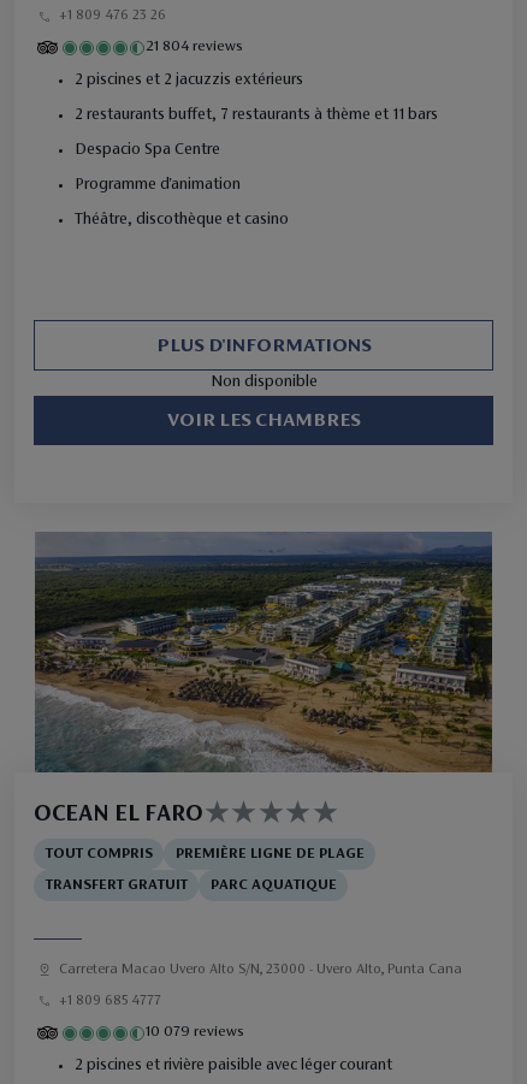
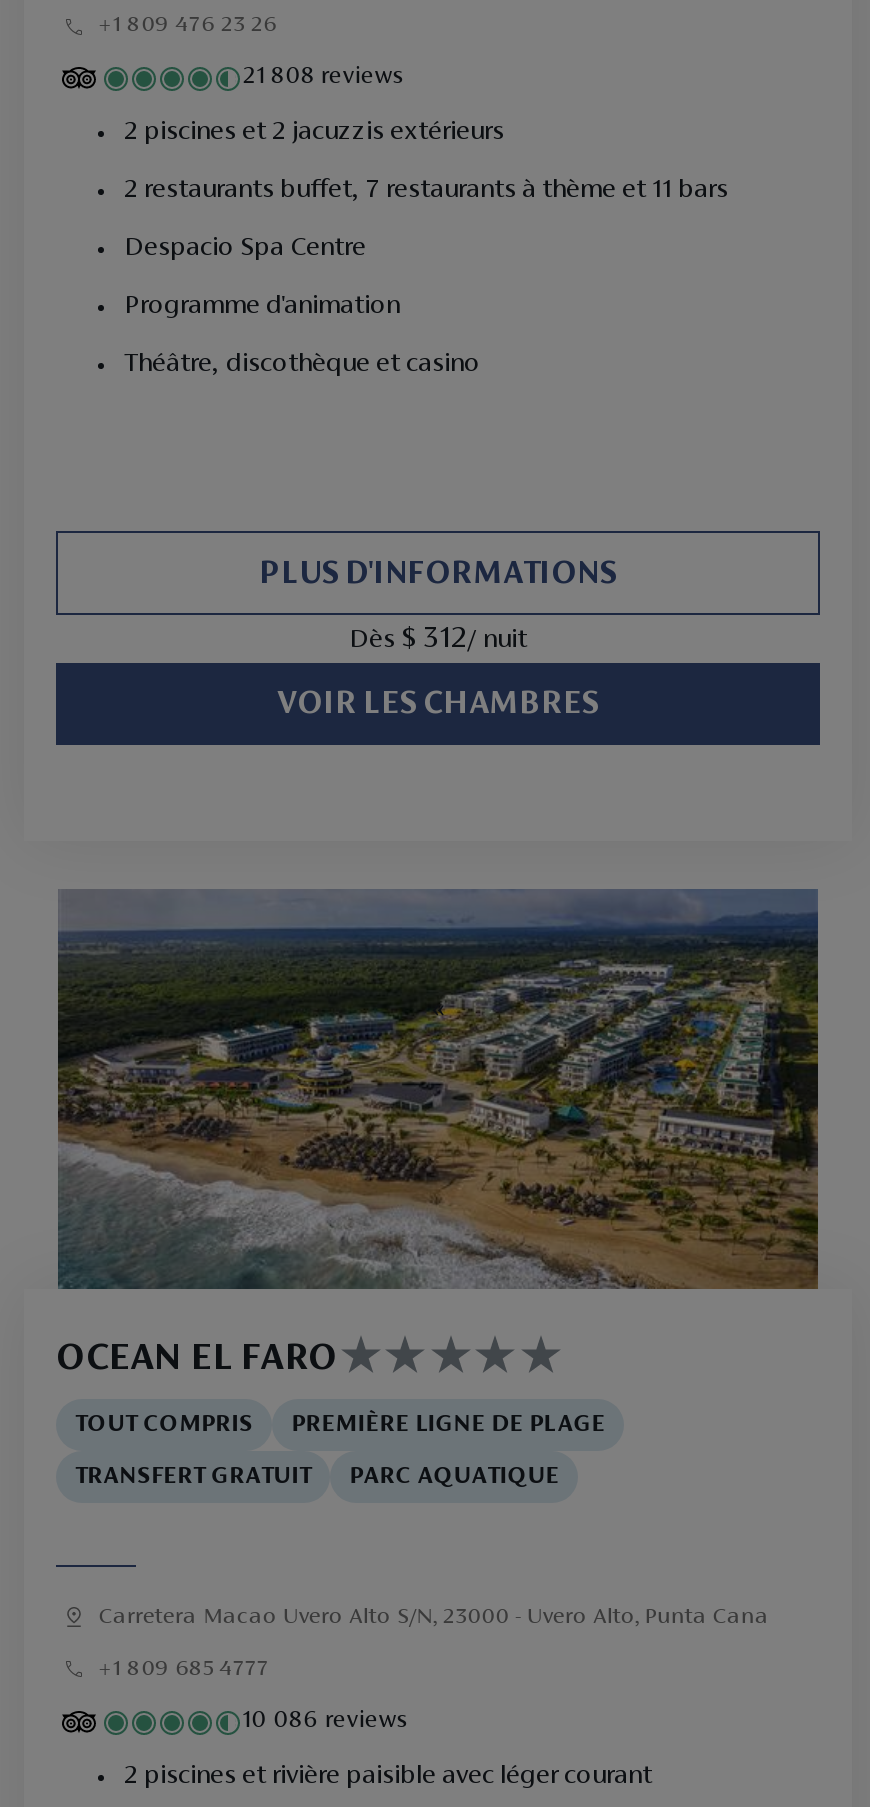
- 21 804 reviews
+ 21 808 reviews

- Non disponible
+ Dès $ 312/ nuit

- 10 079 reviews
+ 10 086 reviews
